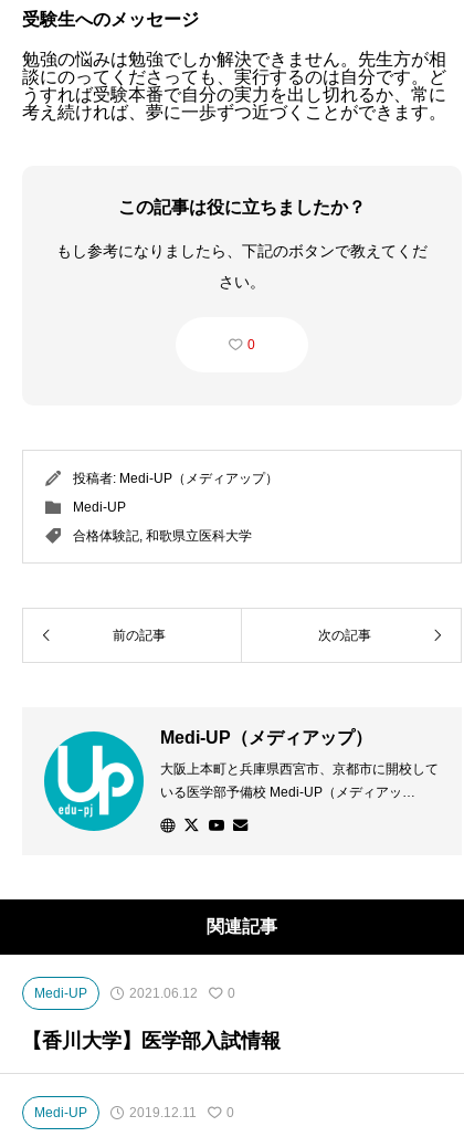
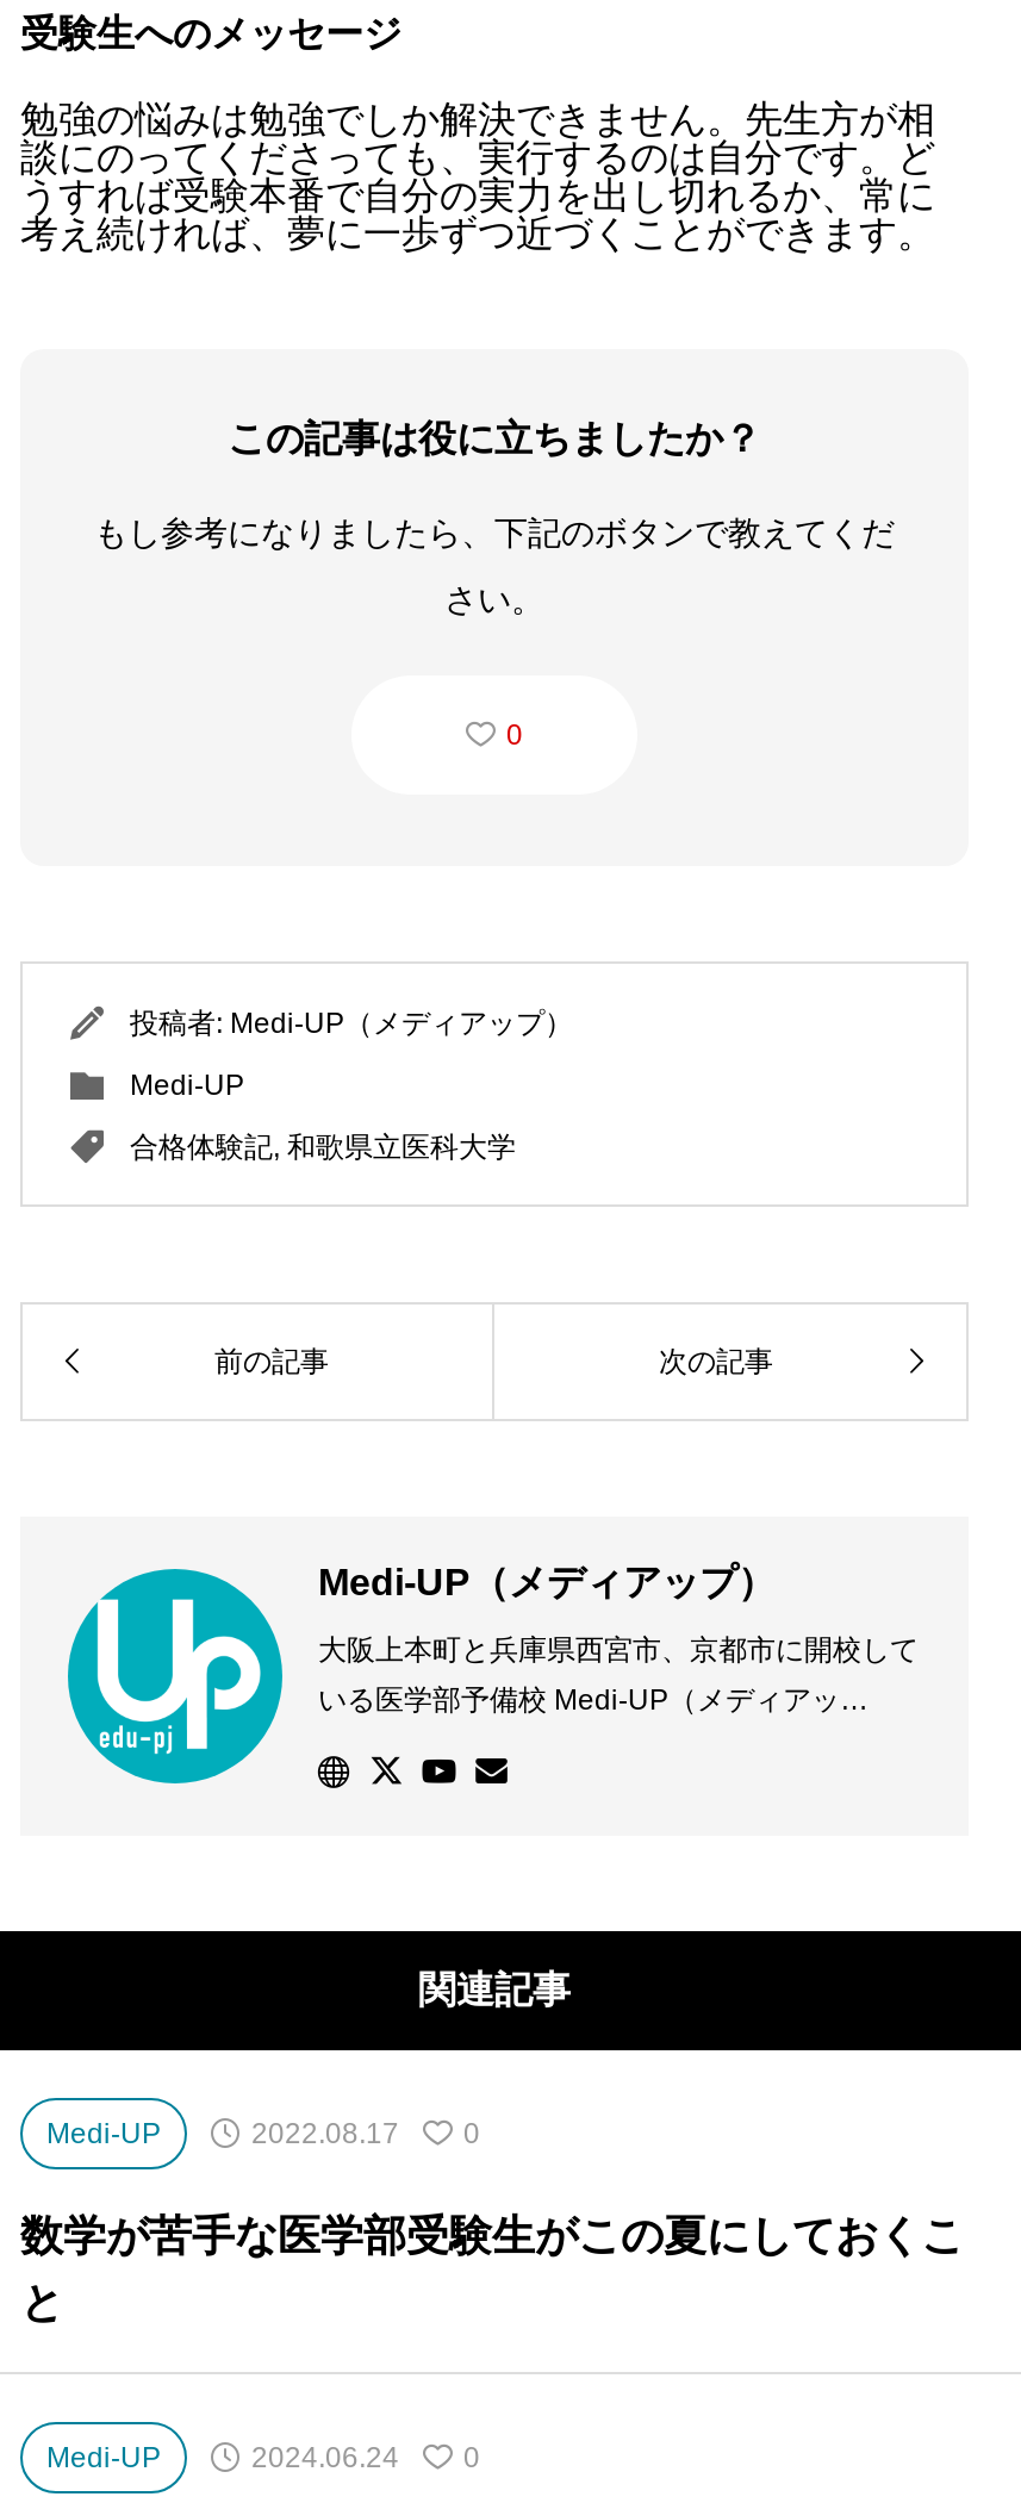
- 2021.06.12 0
+ 2022.08.17 0

- 【香川大学】医学部入試情報
+ 数学が苦手な医学部受験生がこの夏にしておくこ
+ と

- 2019.12.11 0
+ 2024.06.24 0
